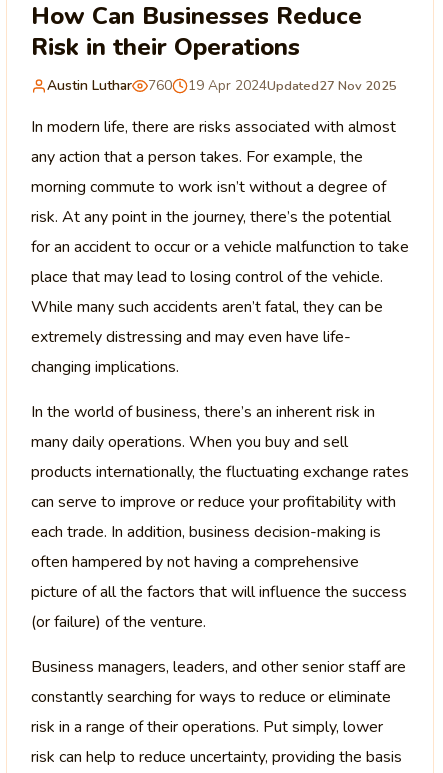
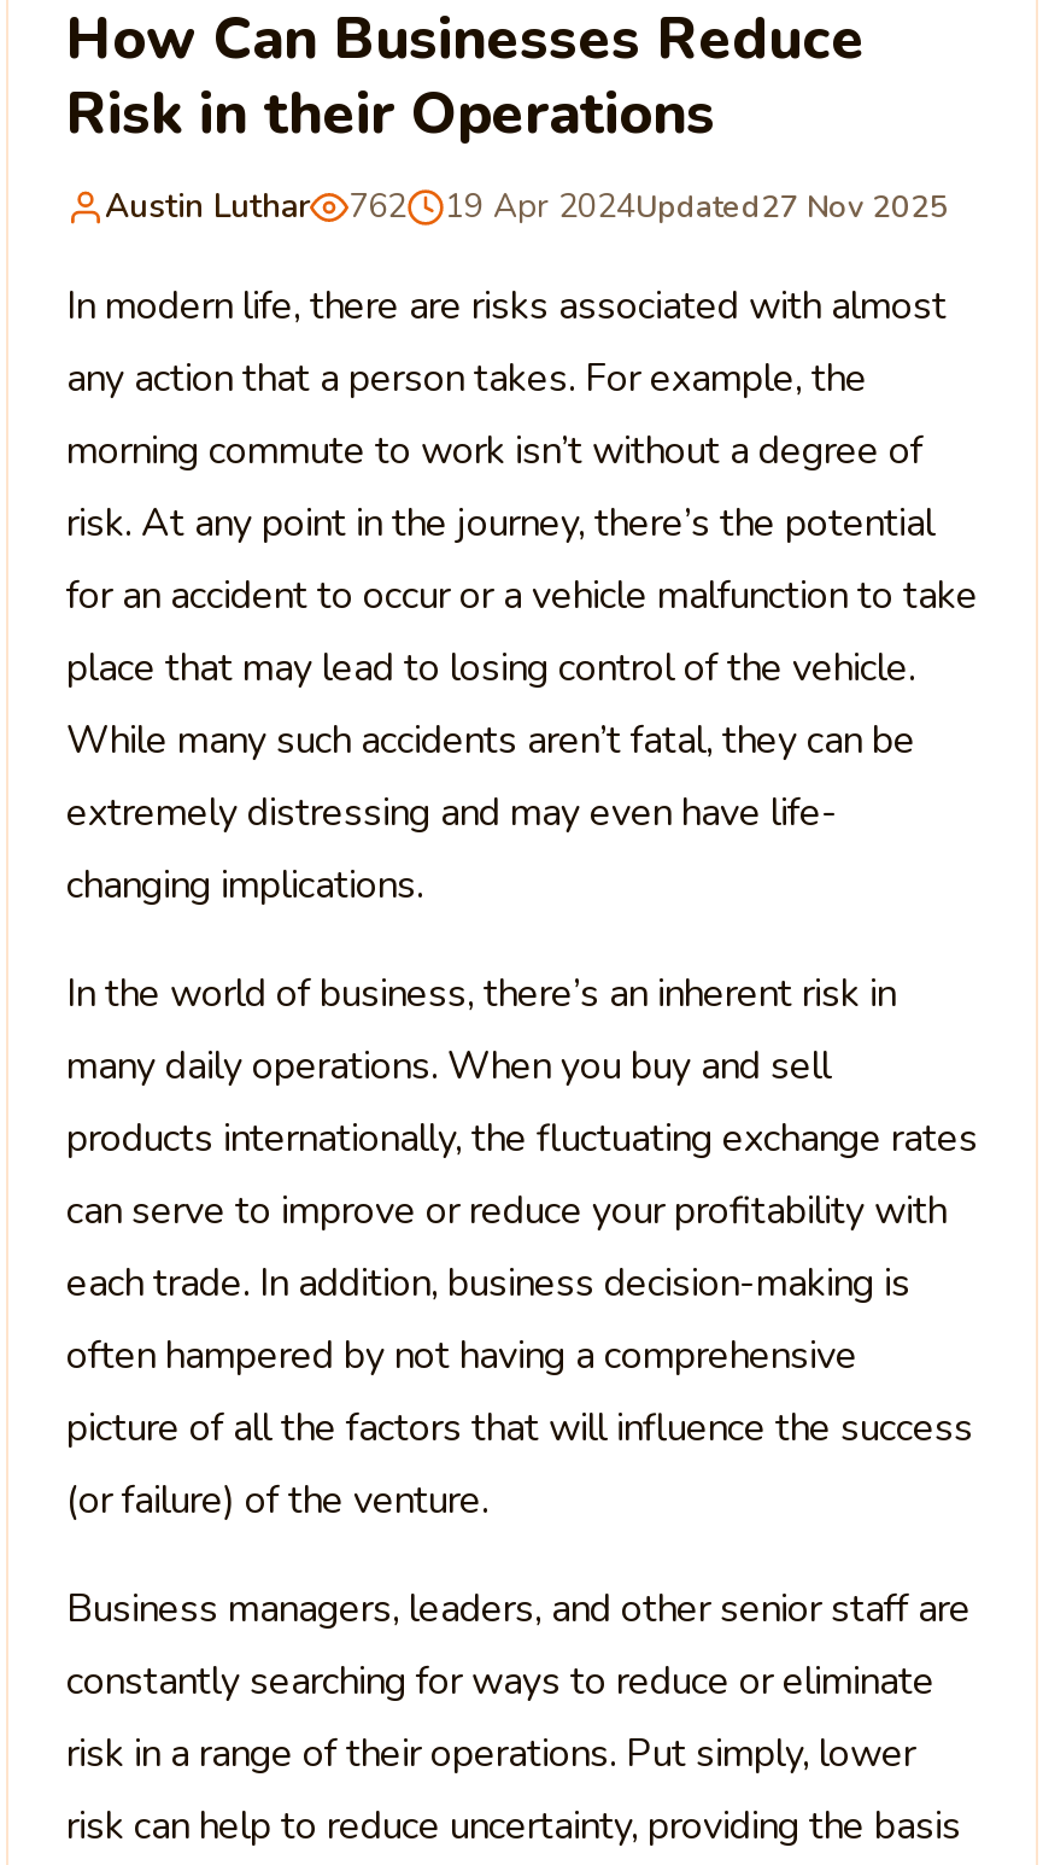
- Austin Luthar 760 19 Apr 2024Updated27 Nov 2025
+ Austin Luthar 762 19 Apr 2024Updated27 Nov 2025
